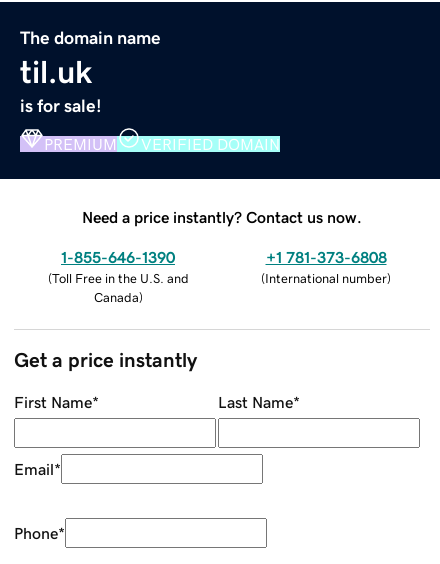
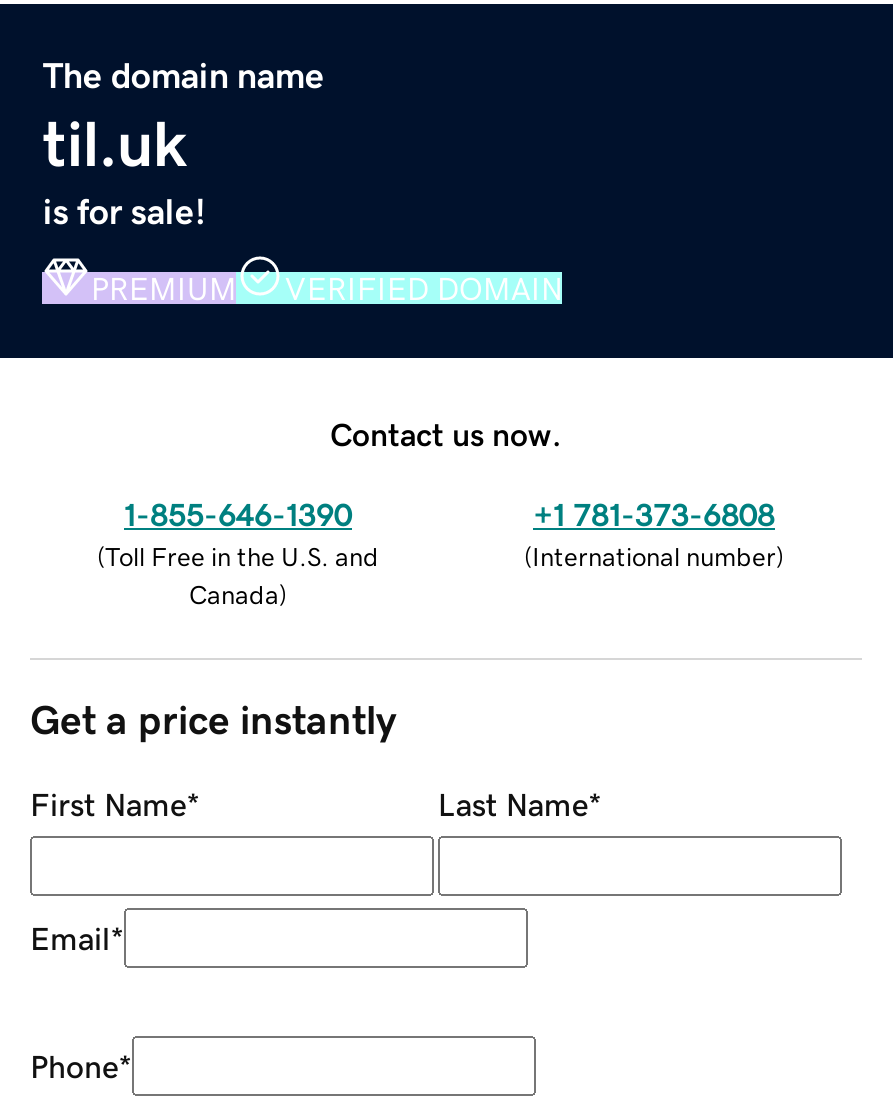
- Need a price instantly? Contact us now.
+ Contact us now.
